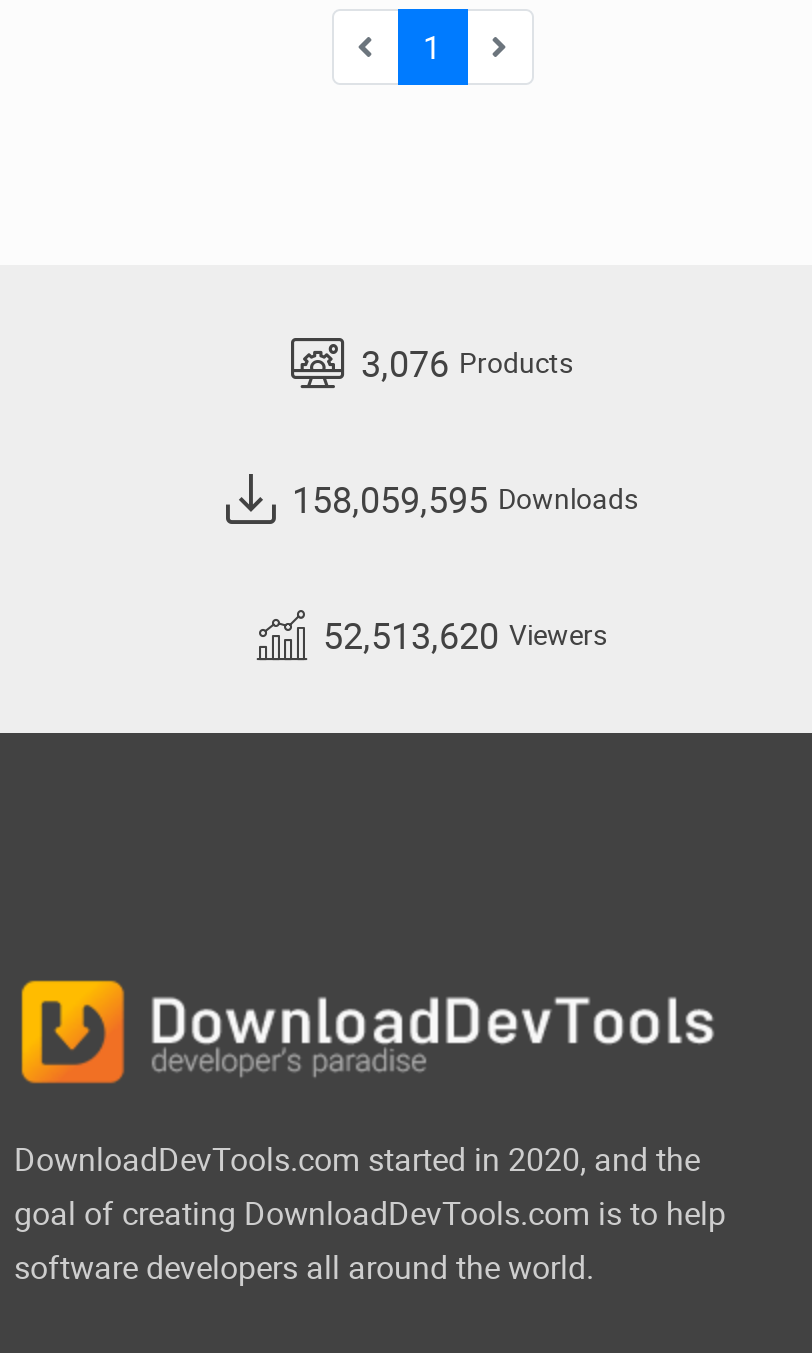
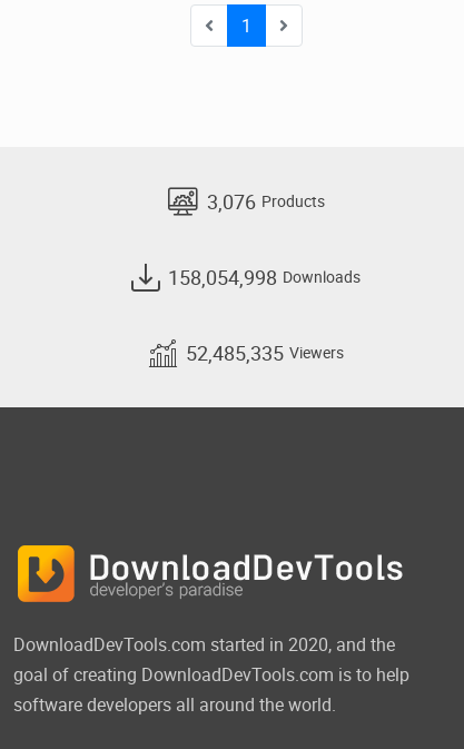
- 158,059,595 Downloads
+ 158,054,998 Downloads

- 52,513,620 Viewers
+ 52,485,335 Viewers
